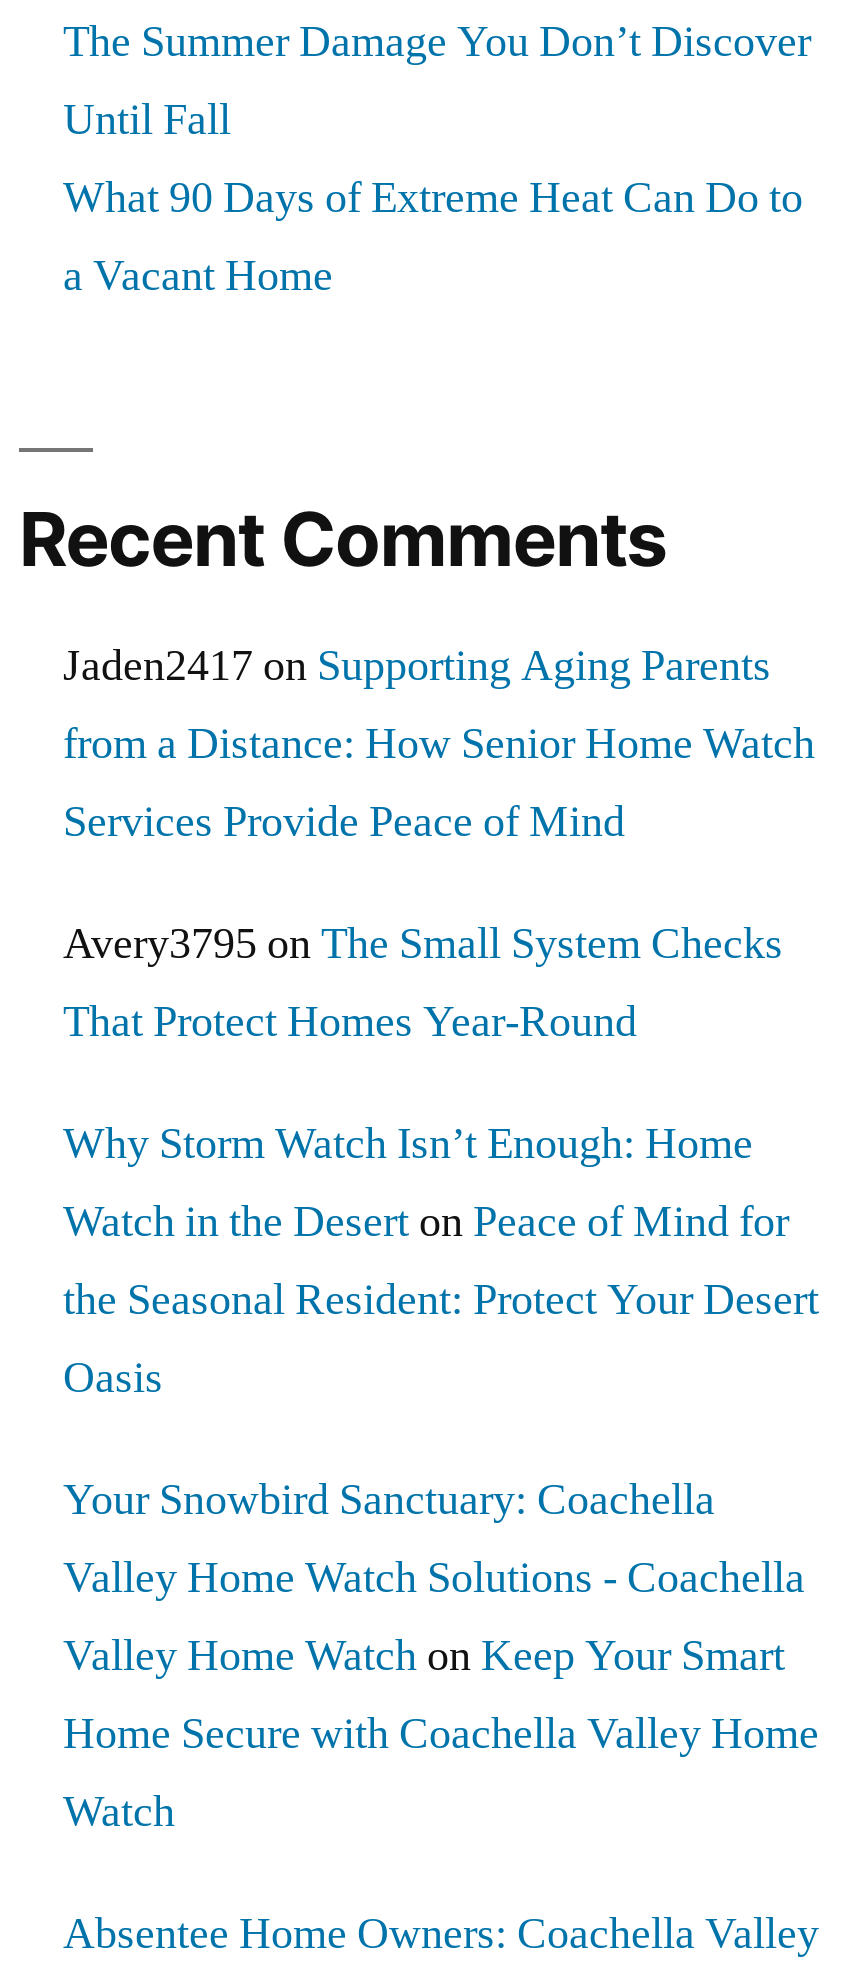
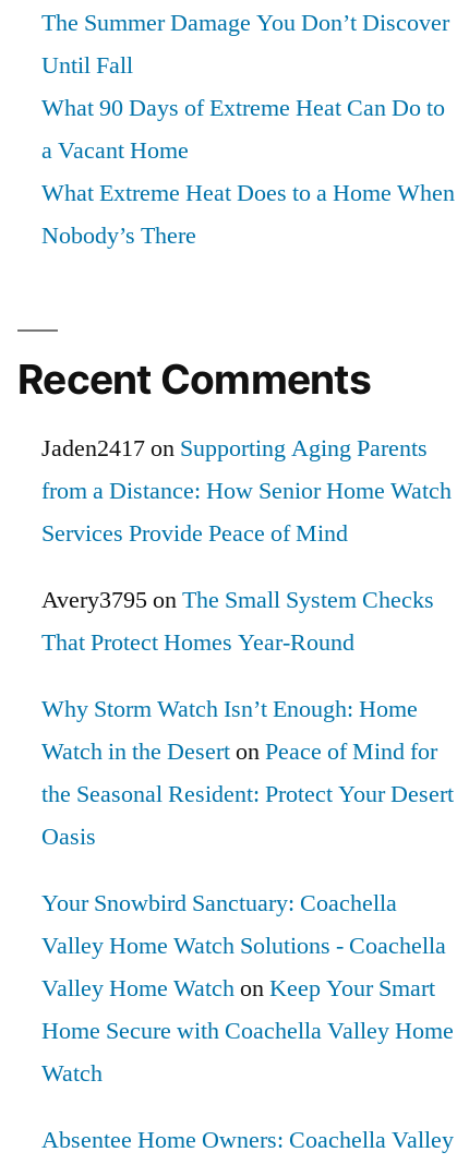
+ What Extreme Heat Does to a Home When
+ Nobody’s There
